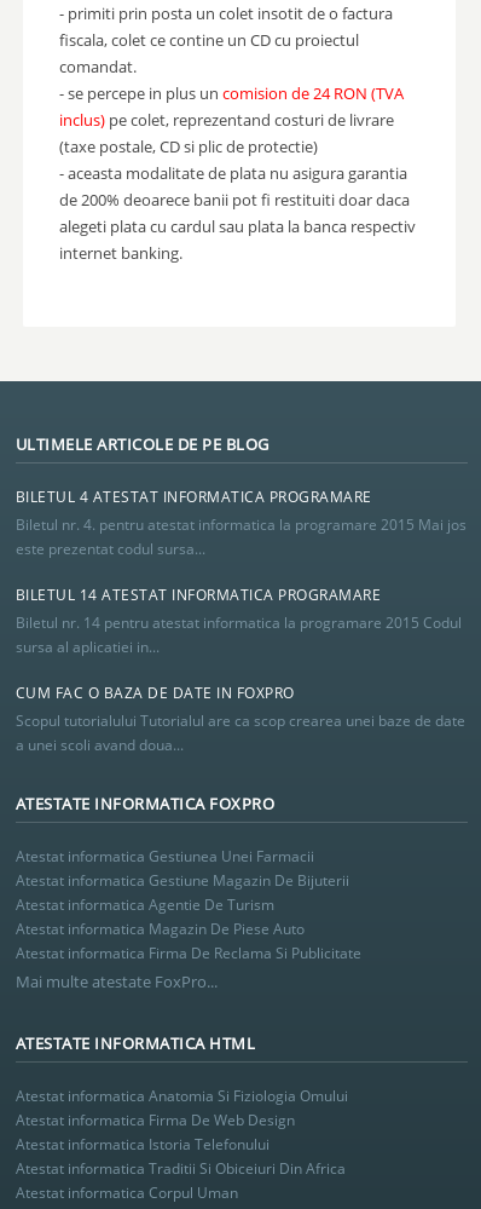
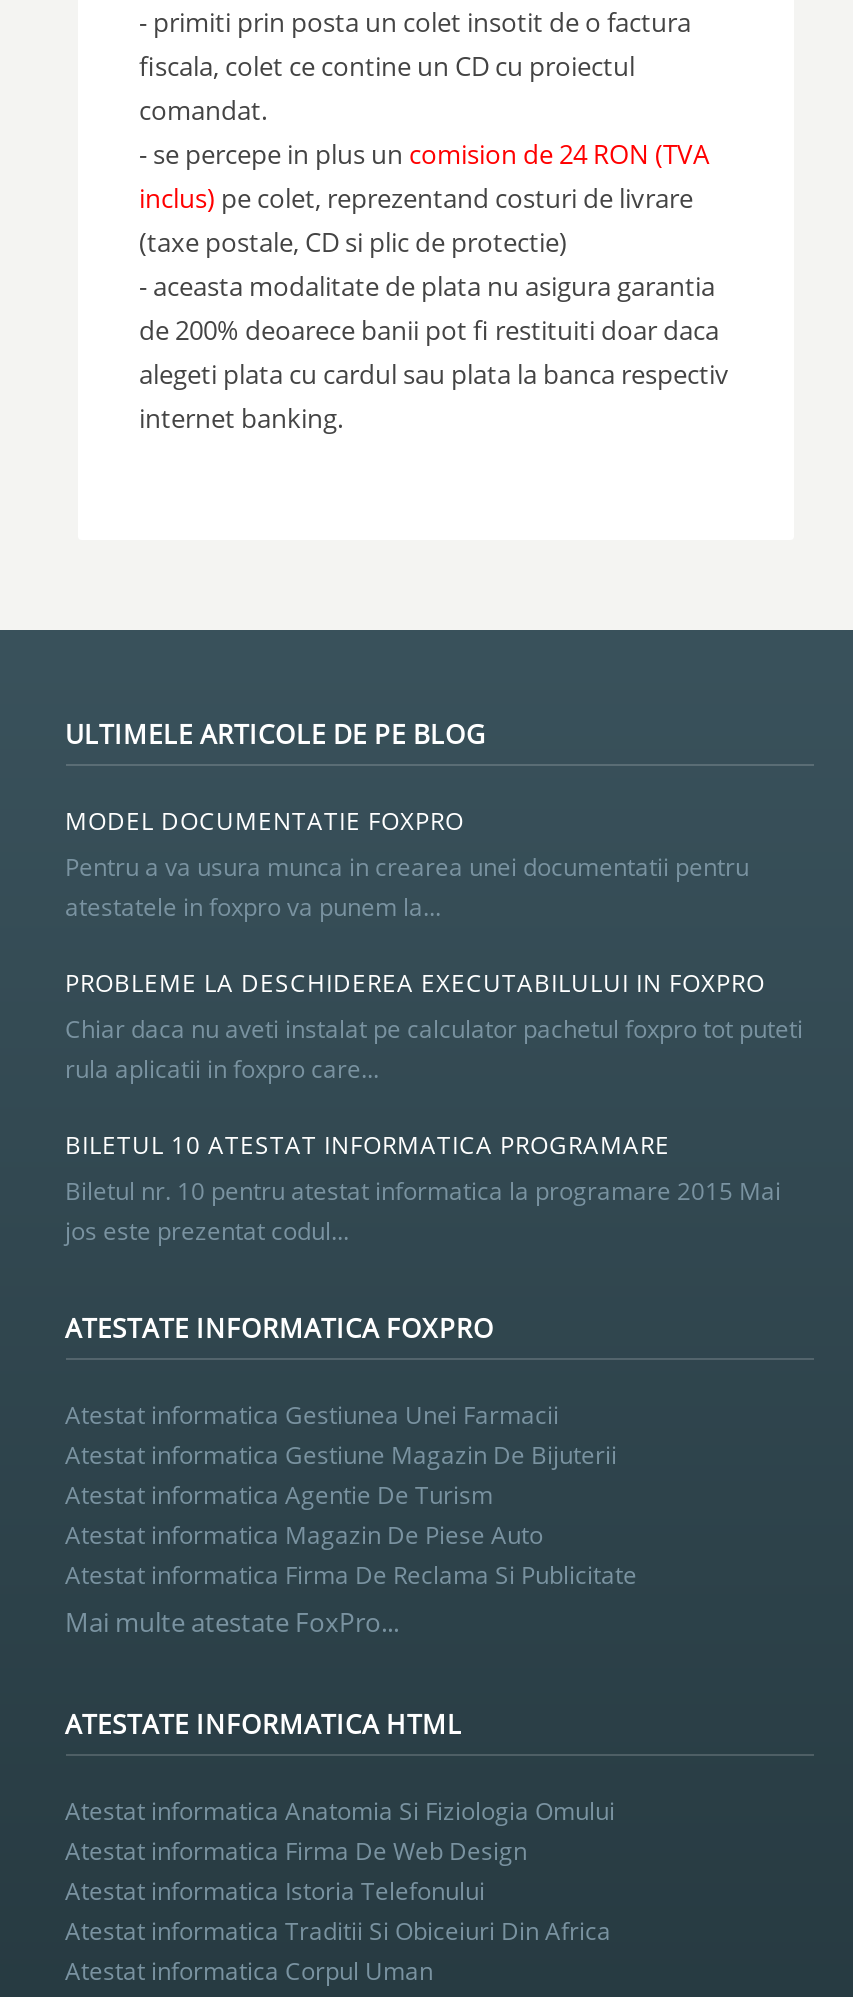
- BILETUL 4 ATESTAT INFORMATICA PROGRAMARE
- Biletul nr. 4. pentru atestat informatica la programare 2015 Mai jos
- este prezentat codul sursa...
+ MODEL DOCUMENTATIE FOXPRO
+ Pentru a va usura munca in crearea unei documentatii pentru
+ atestatele in foxpro va punem la...

- BILETUL 14 ATESTAT INFORMATICA PROGRAMARE
- Biletul nr. 14 pentru atestat informatica la programare 2015 Codul
- sursa al aplicatiei in...
+ PROBLEME LA DESCHIDEREA EXECUTABILULUI IN FOXPRO
+ Chiar daca nu aveti instalat pe calculator pachetul foxpro tot puteti
+ rula aplicatii in foxpro care...

- CUM FAC O BAZA DE DATE IN FOXPRO
- Scopul tutorialului Tutorialul are ca scop crearea unei baze de date
- a unei scoli avand doua...
+ BILETUL 10 ATESTAT INFORMATICA PROGRAMARE
+ Biletul nr. 10 pentru atestat informatica la programare 2015 Mai
+ jos este prezentat codul...
